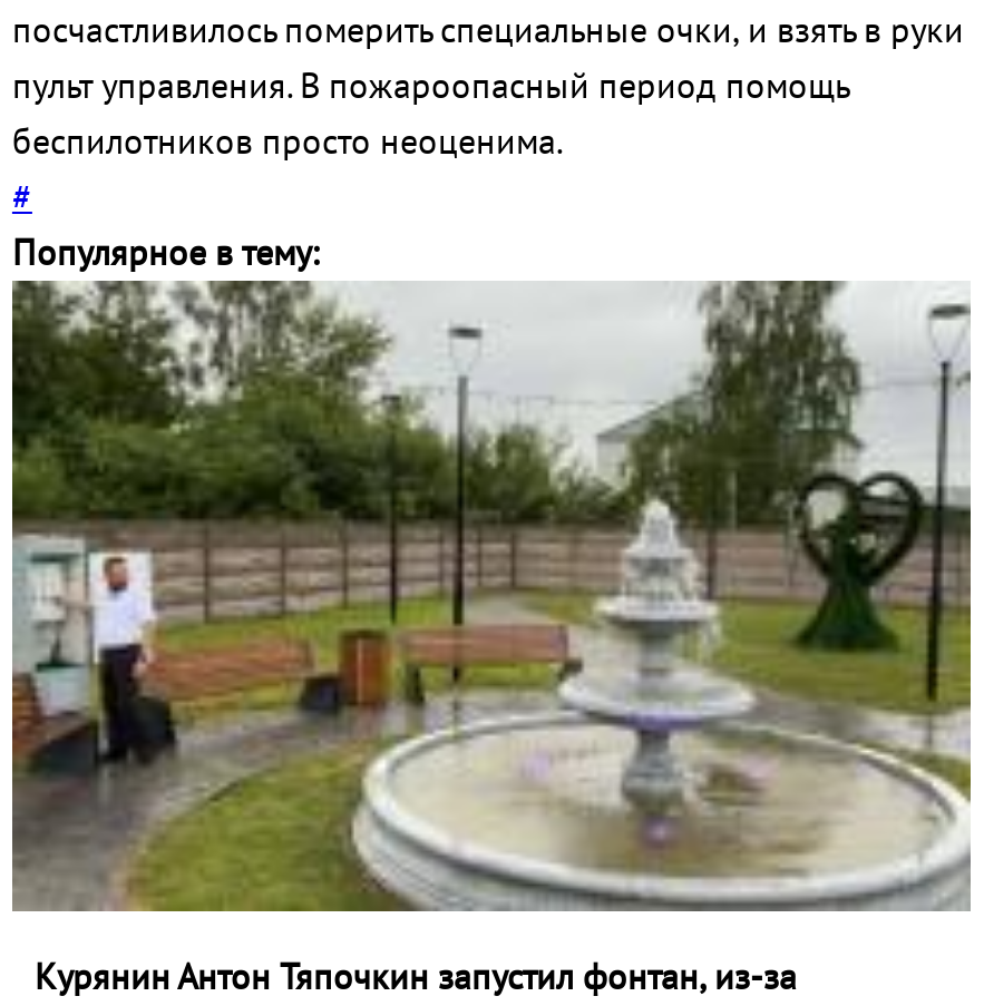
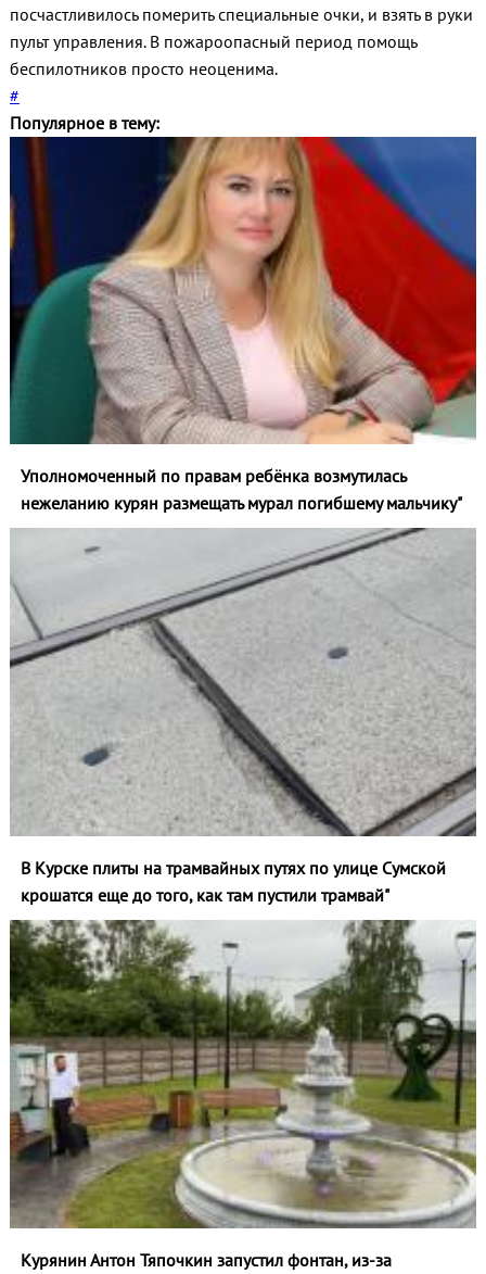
+ [image]
+ Уполномоченный по правам ребёнка возмутилась
+ нежеланию курян размещать мурал погибшему мальчику"

+ [image]
+ В Курске плиты на трамвайных путях по улице Сумской
+ крошатся еще до того, как там пустили трамвай"
